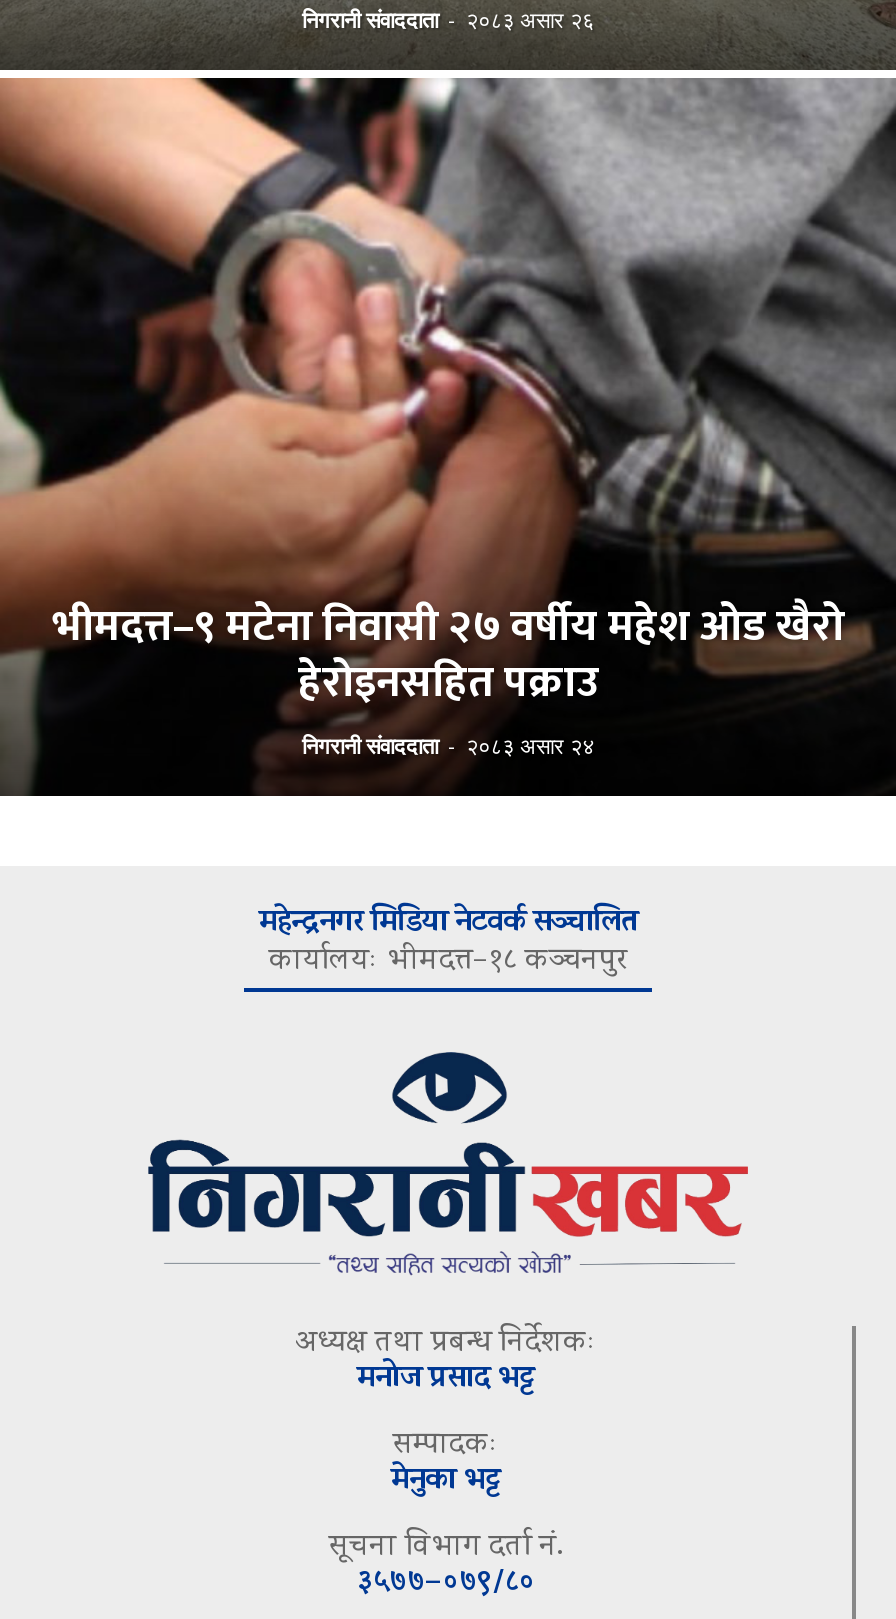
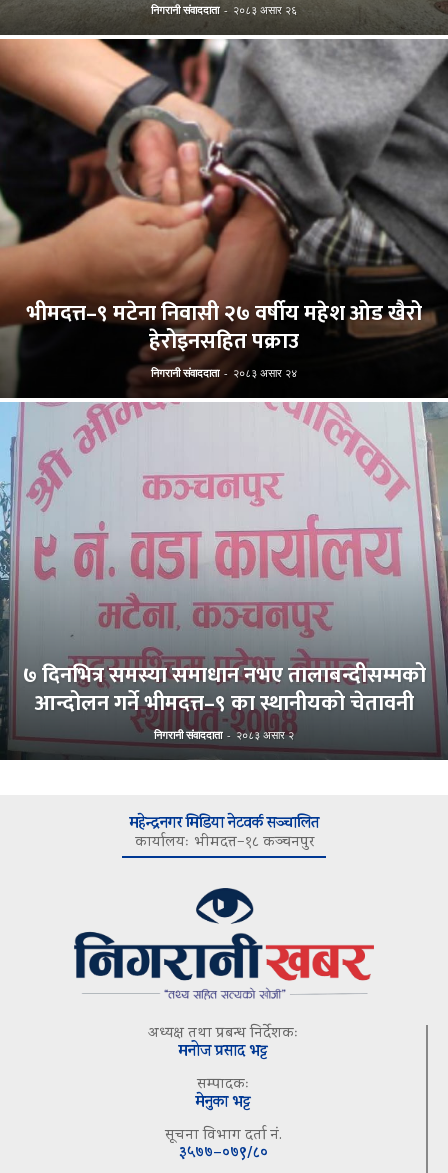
+ [image]
+ ७ दिनभित्र समस्या समाधान नभए तालाबन्दीसम्मको
+ आन्दोलन गर्ने भीमदत्त–९ का स्थानीयको चेतावनी
+ निगरानी संवाददाता - २०८३ असार २
